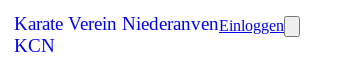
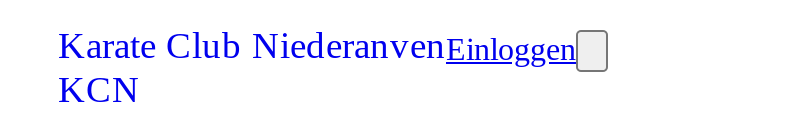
- Karate Verein Niederanven
+ Karate Club Niederanven
